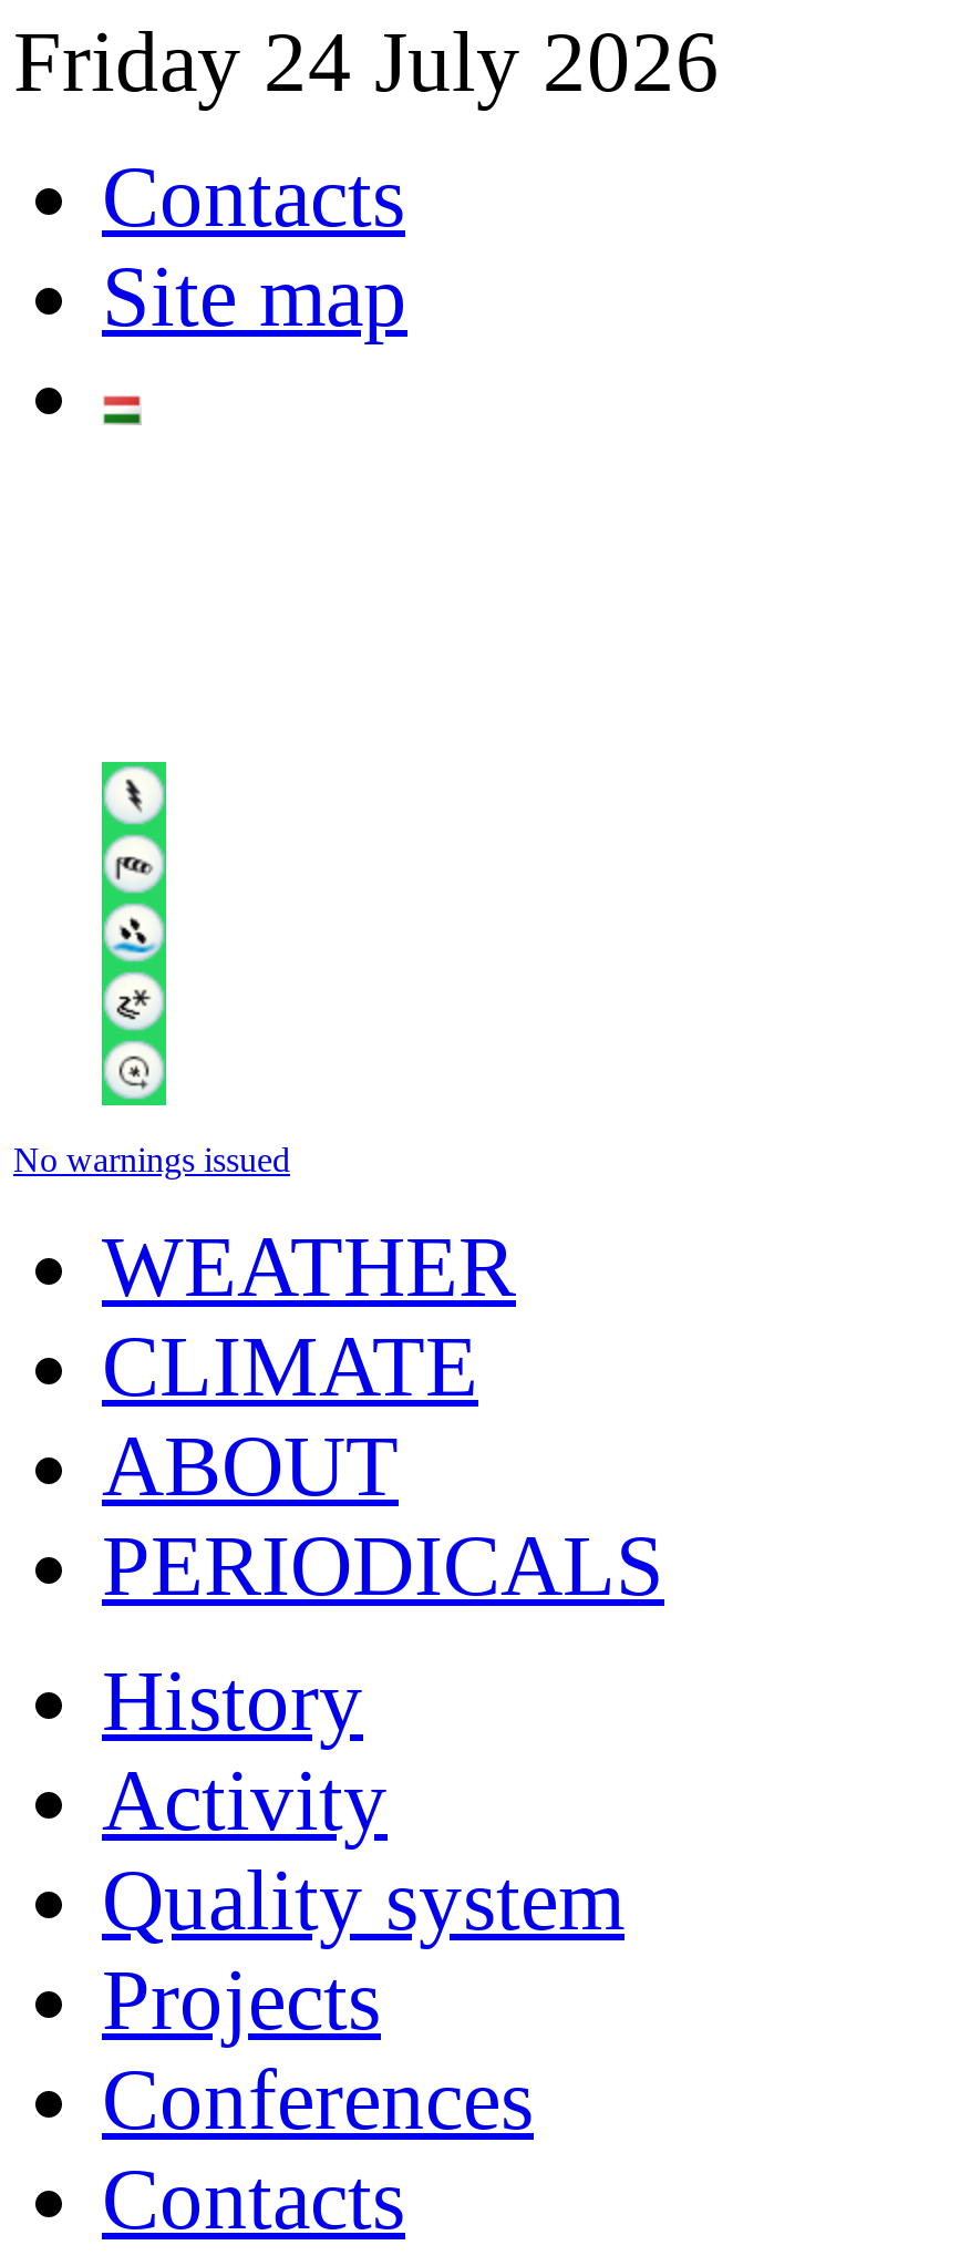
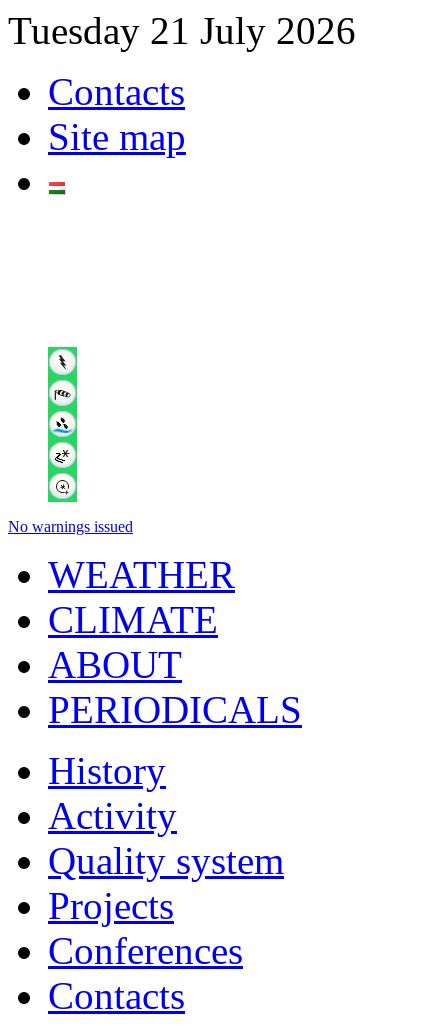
- Friday 24 July 2026
+ Tuesday 21 July 2026
